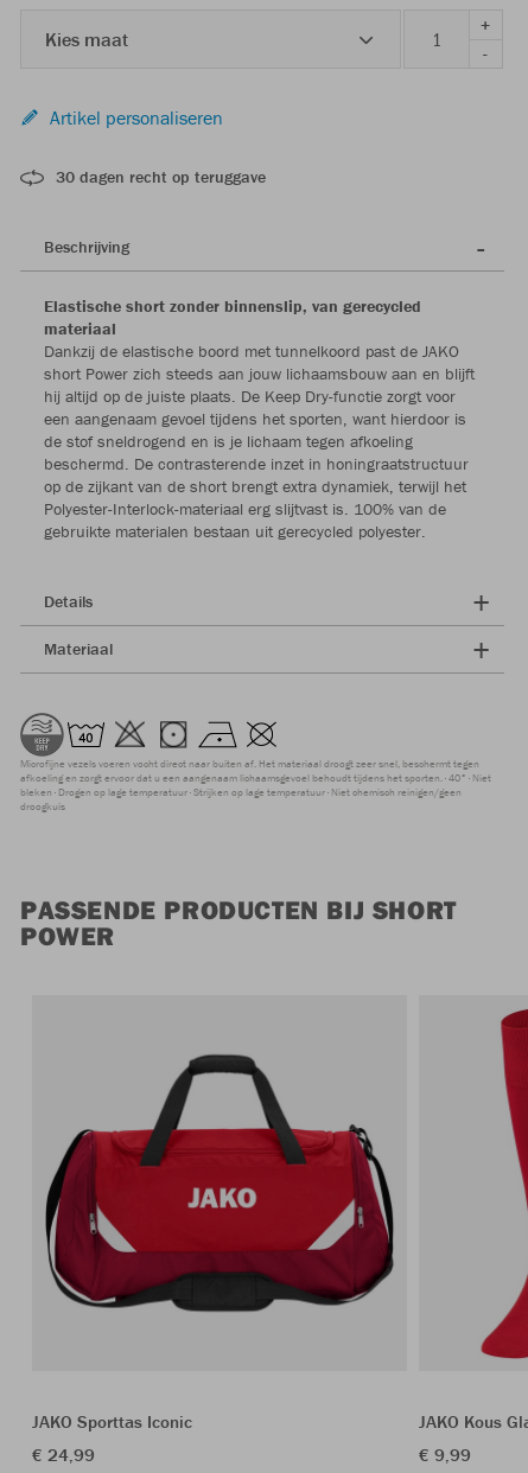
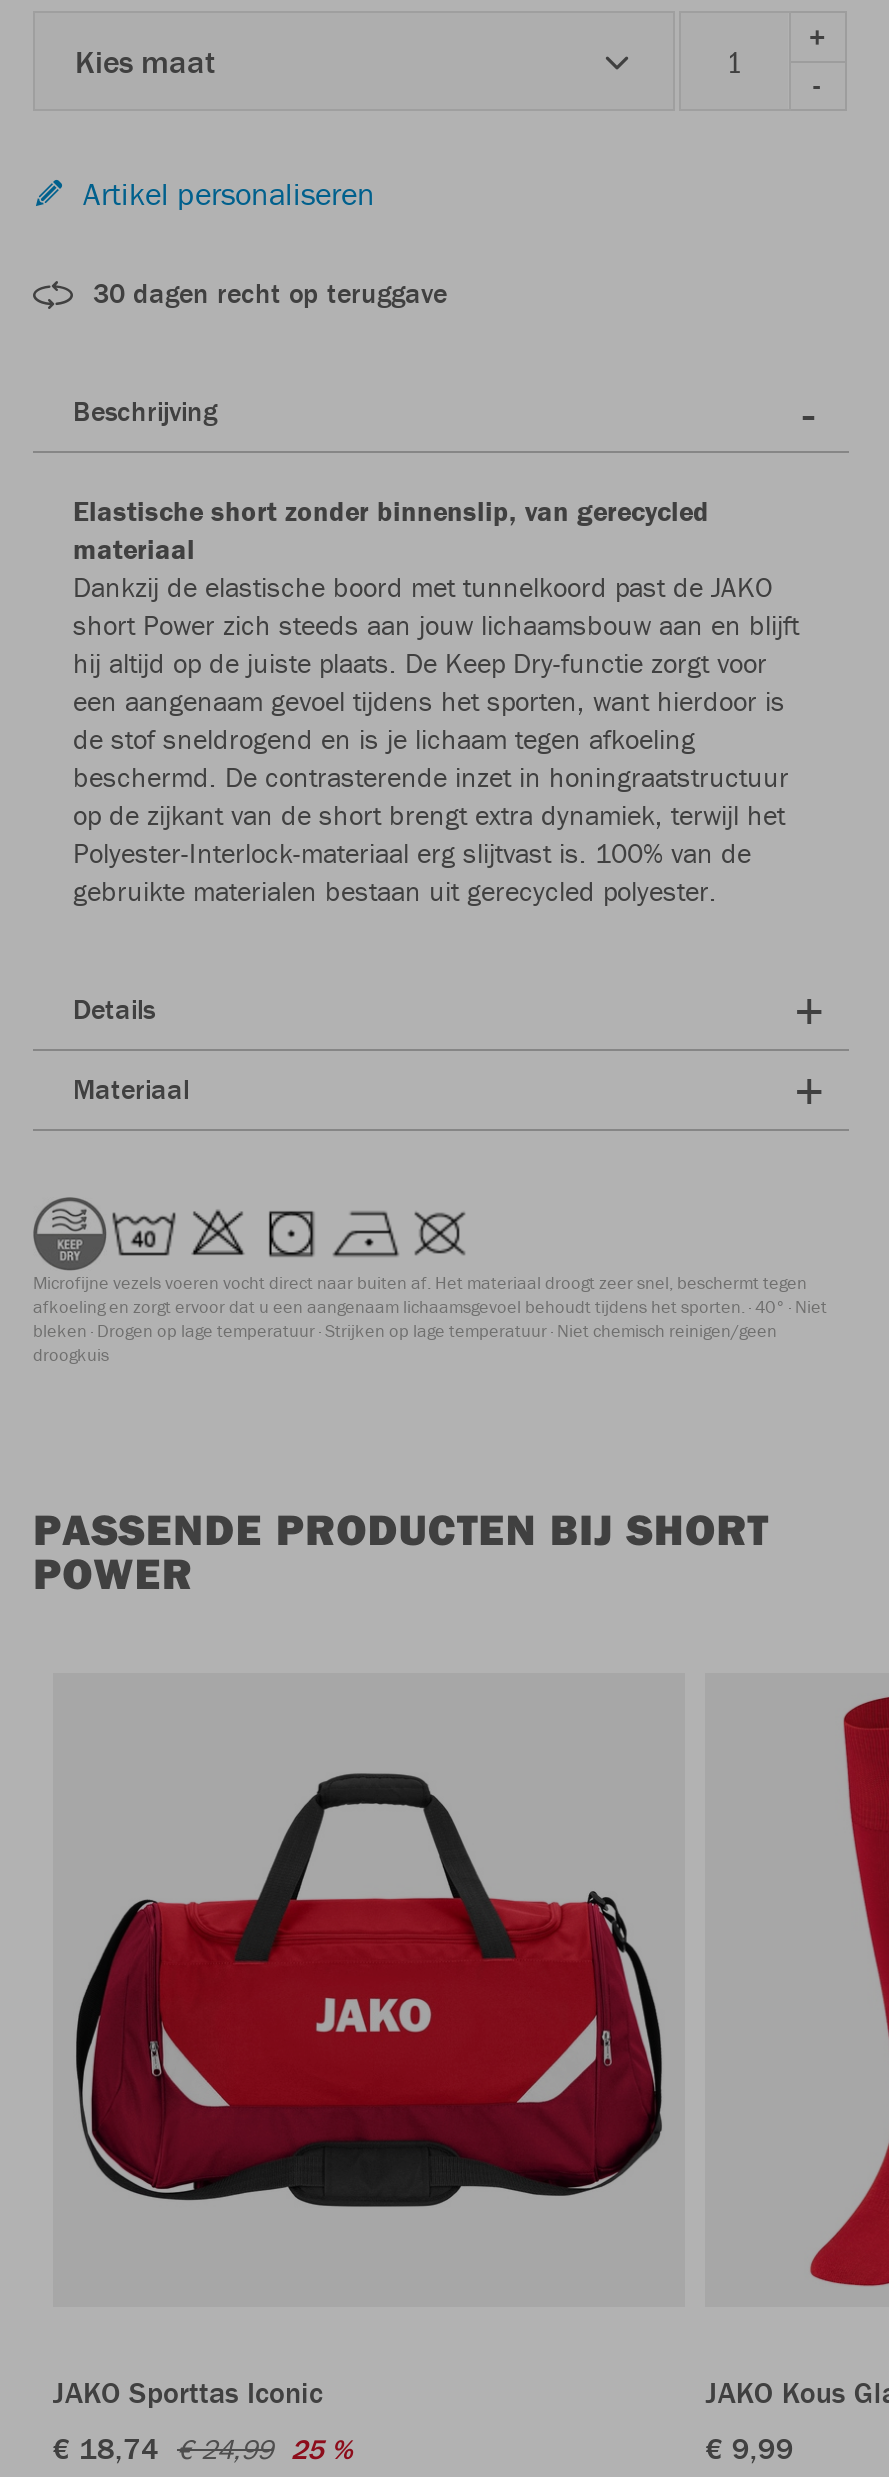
- € 24,99
+ € 18,74 € 24,99 25 %
